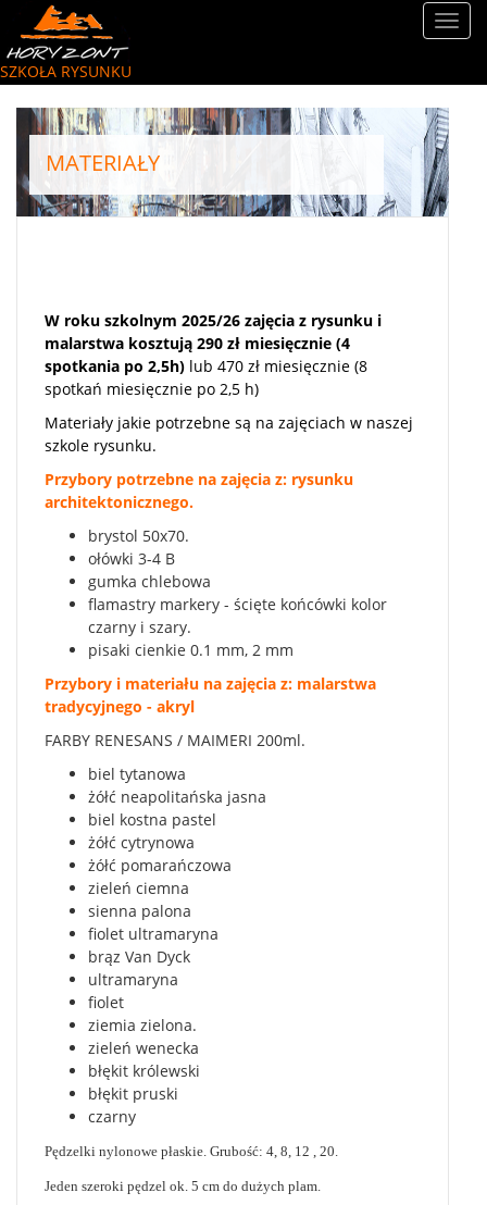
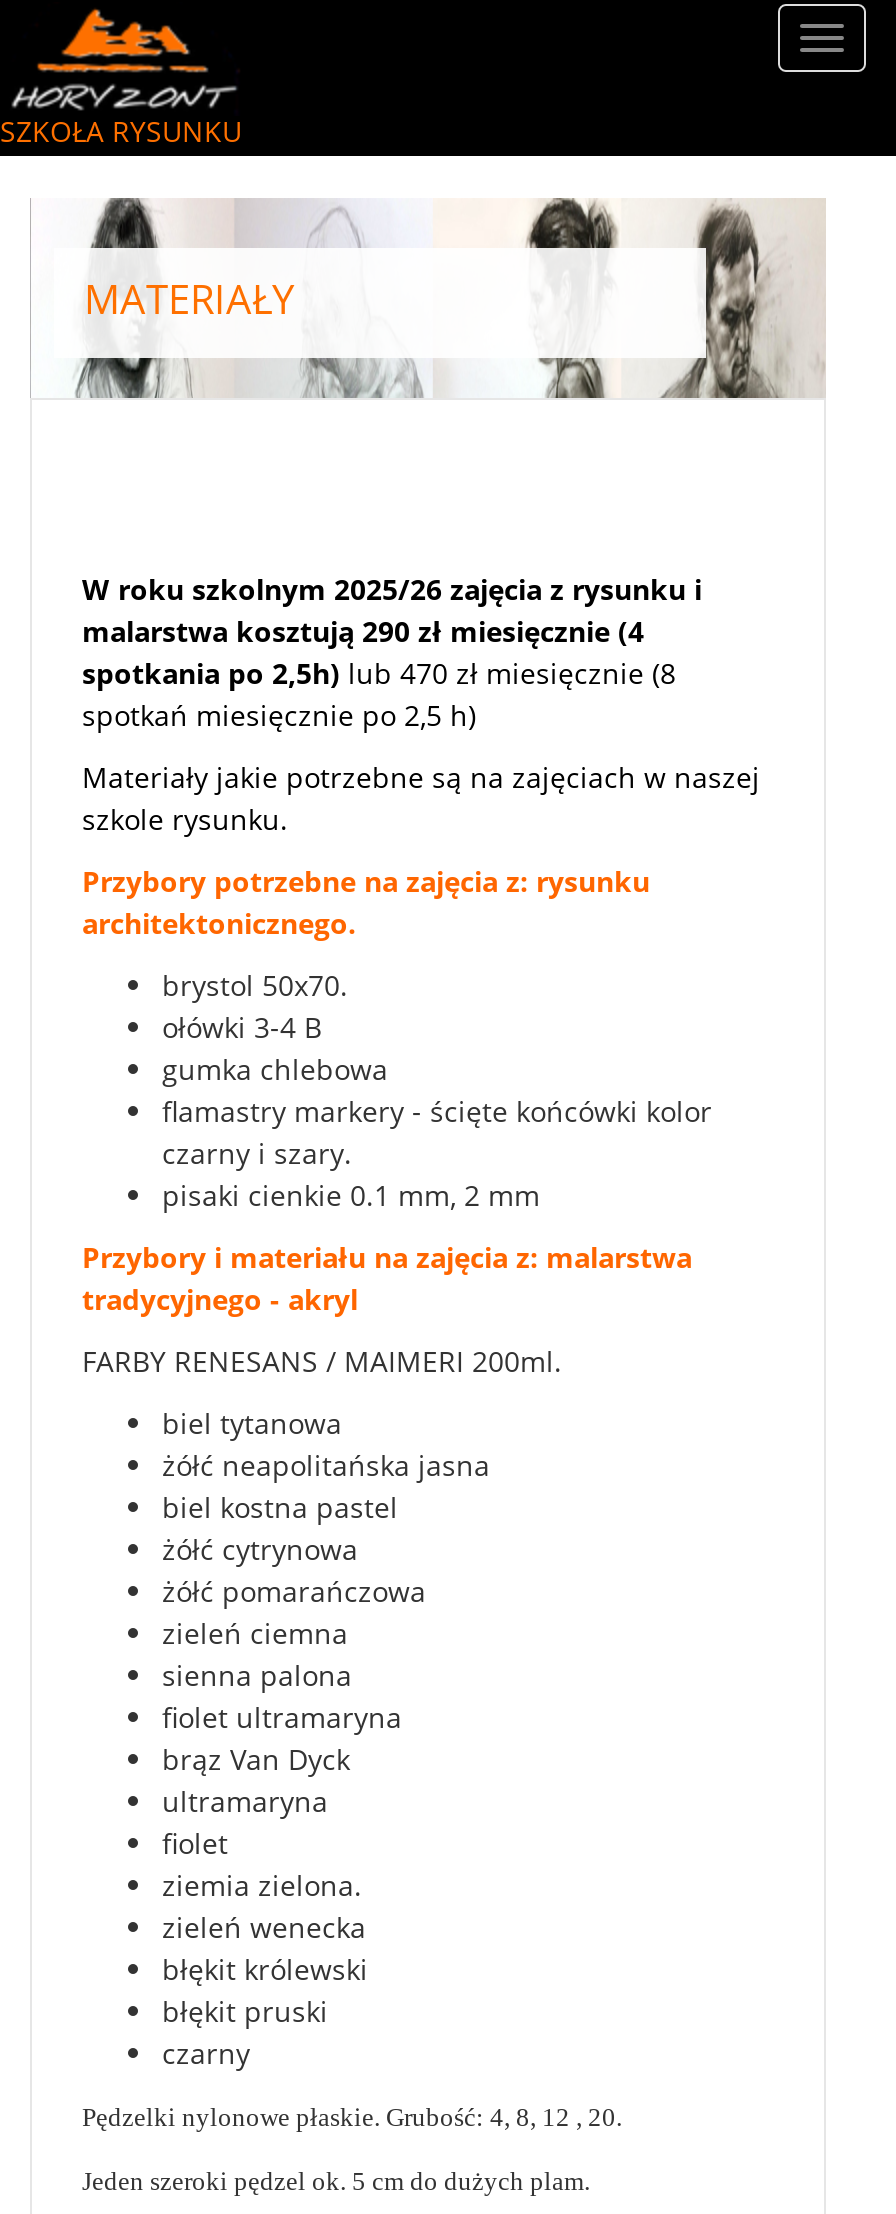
- [image]
+ [image]
